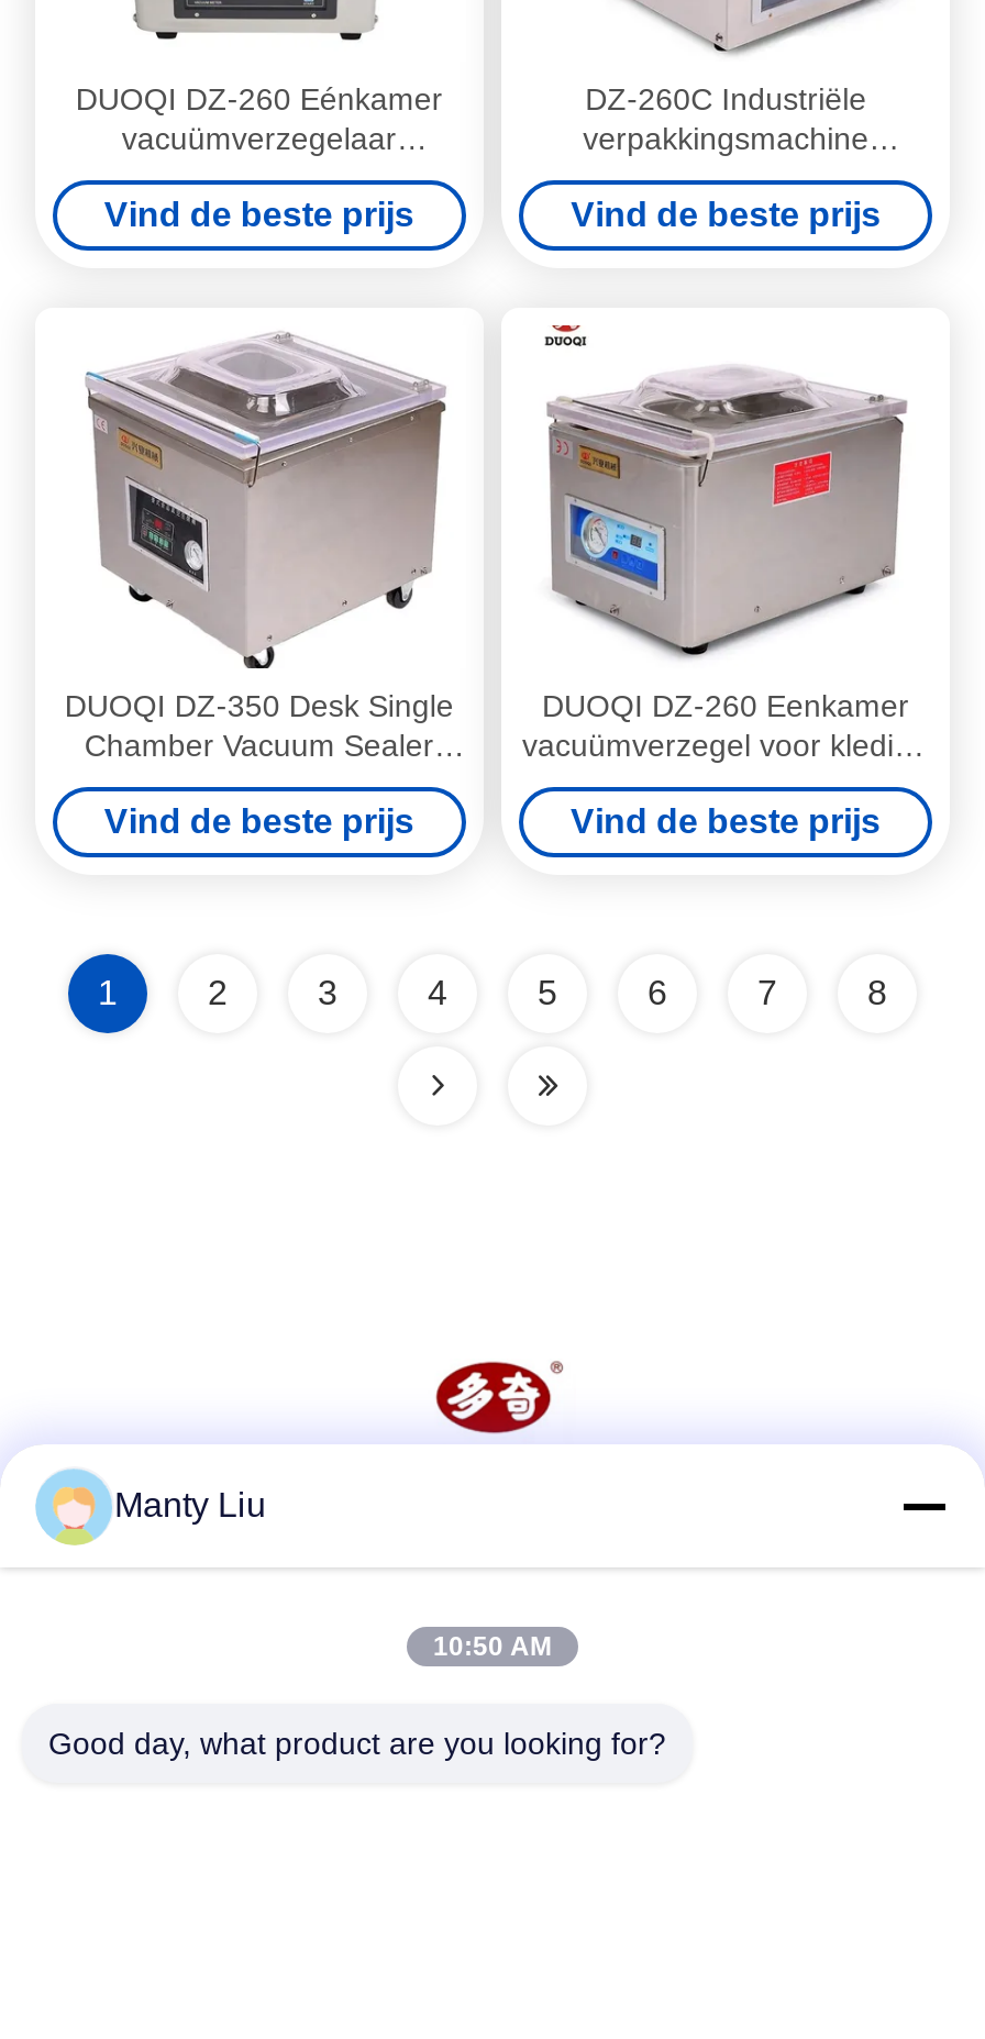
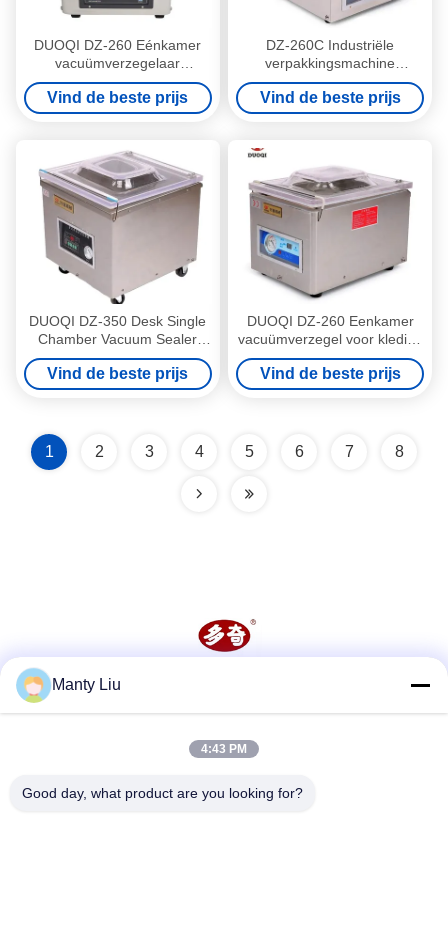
- 10:50 AM
+ 4:43 PM
